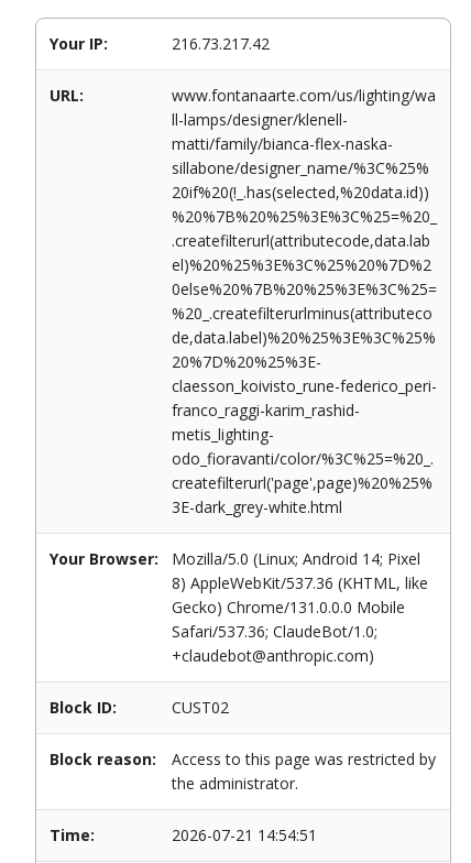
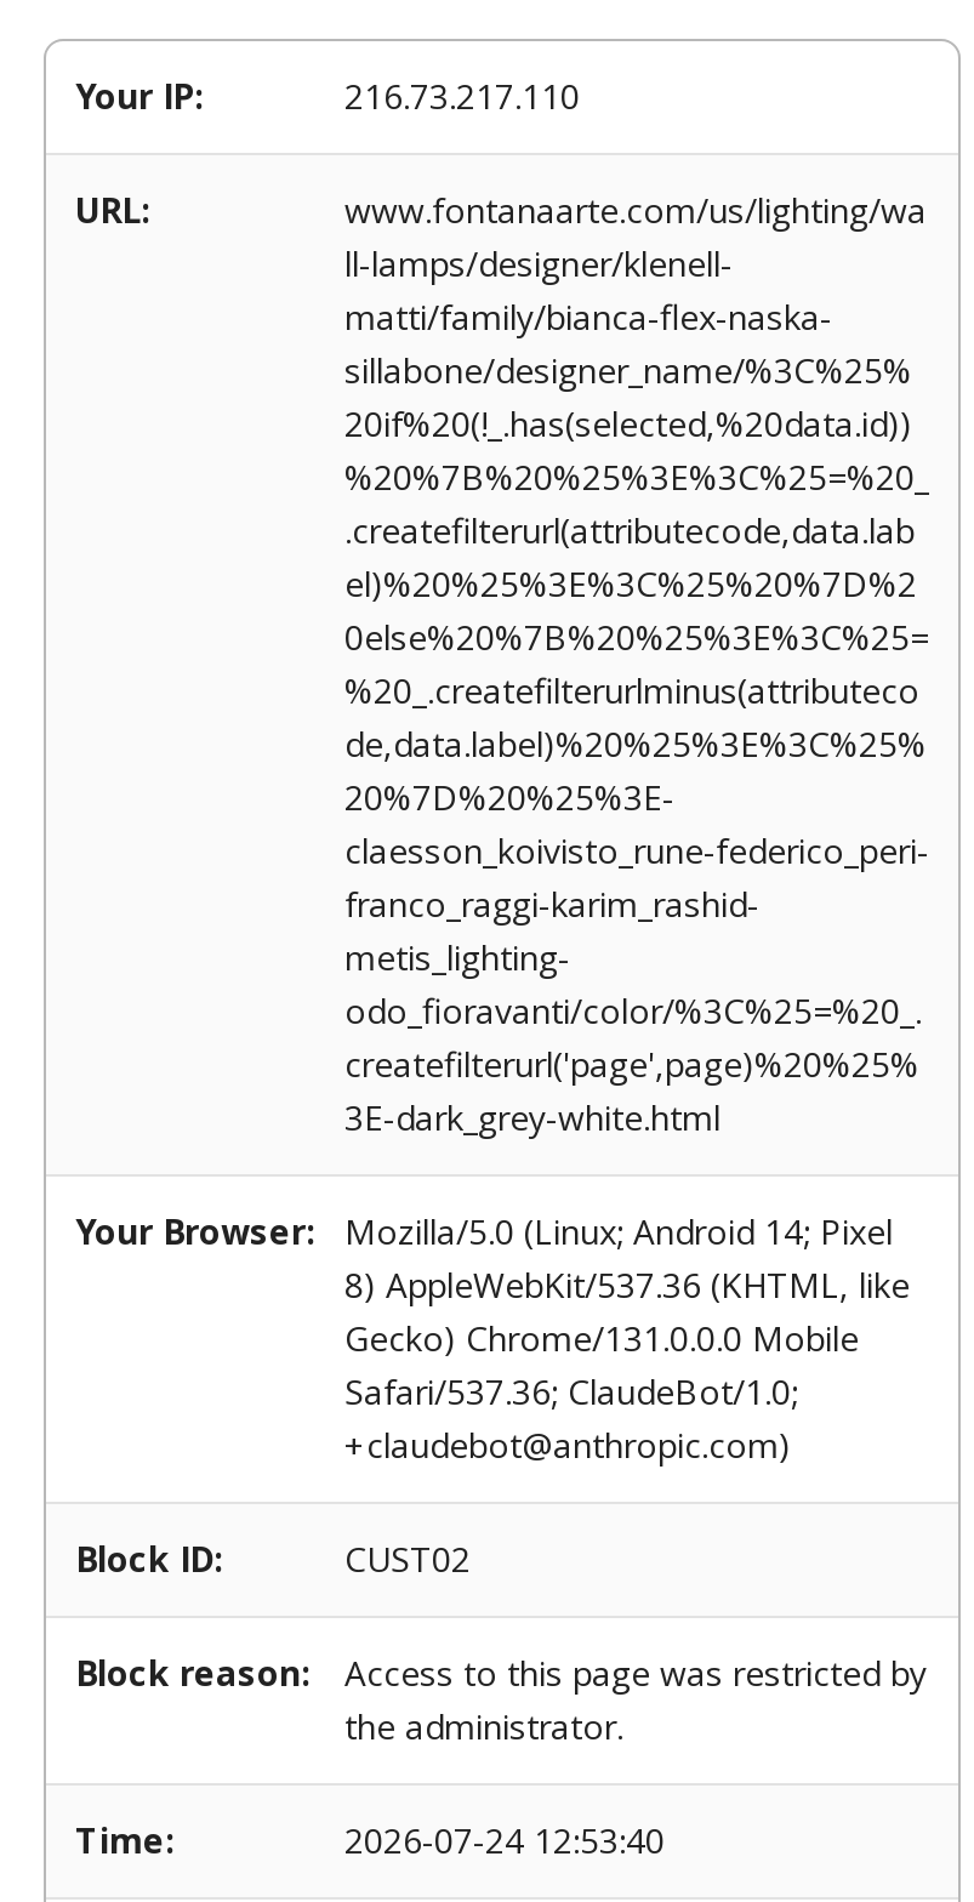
- 216.73.217.42
+ 216.73.217.110

- 2026-07-21 14:54:51
+ 2026-07-24 12:53:40
